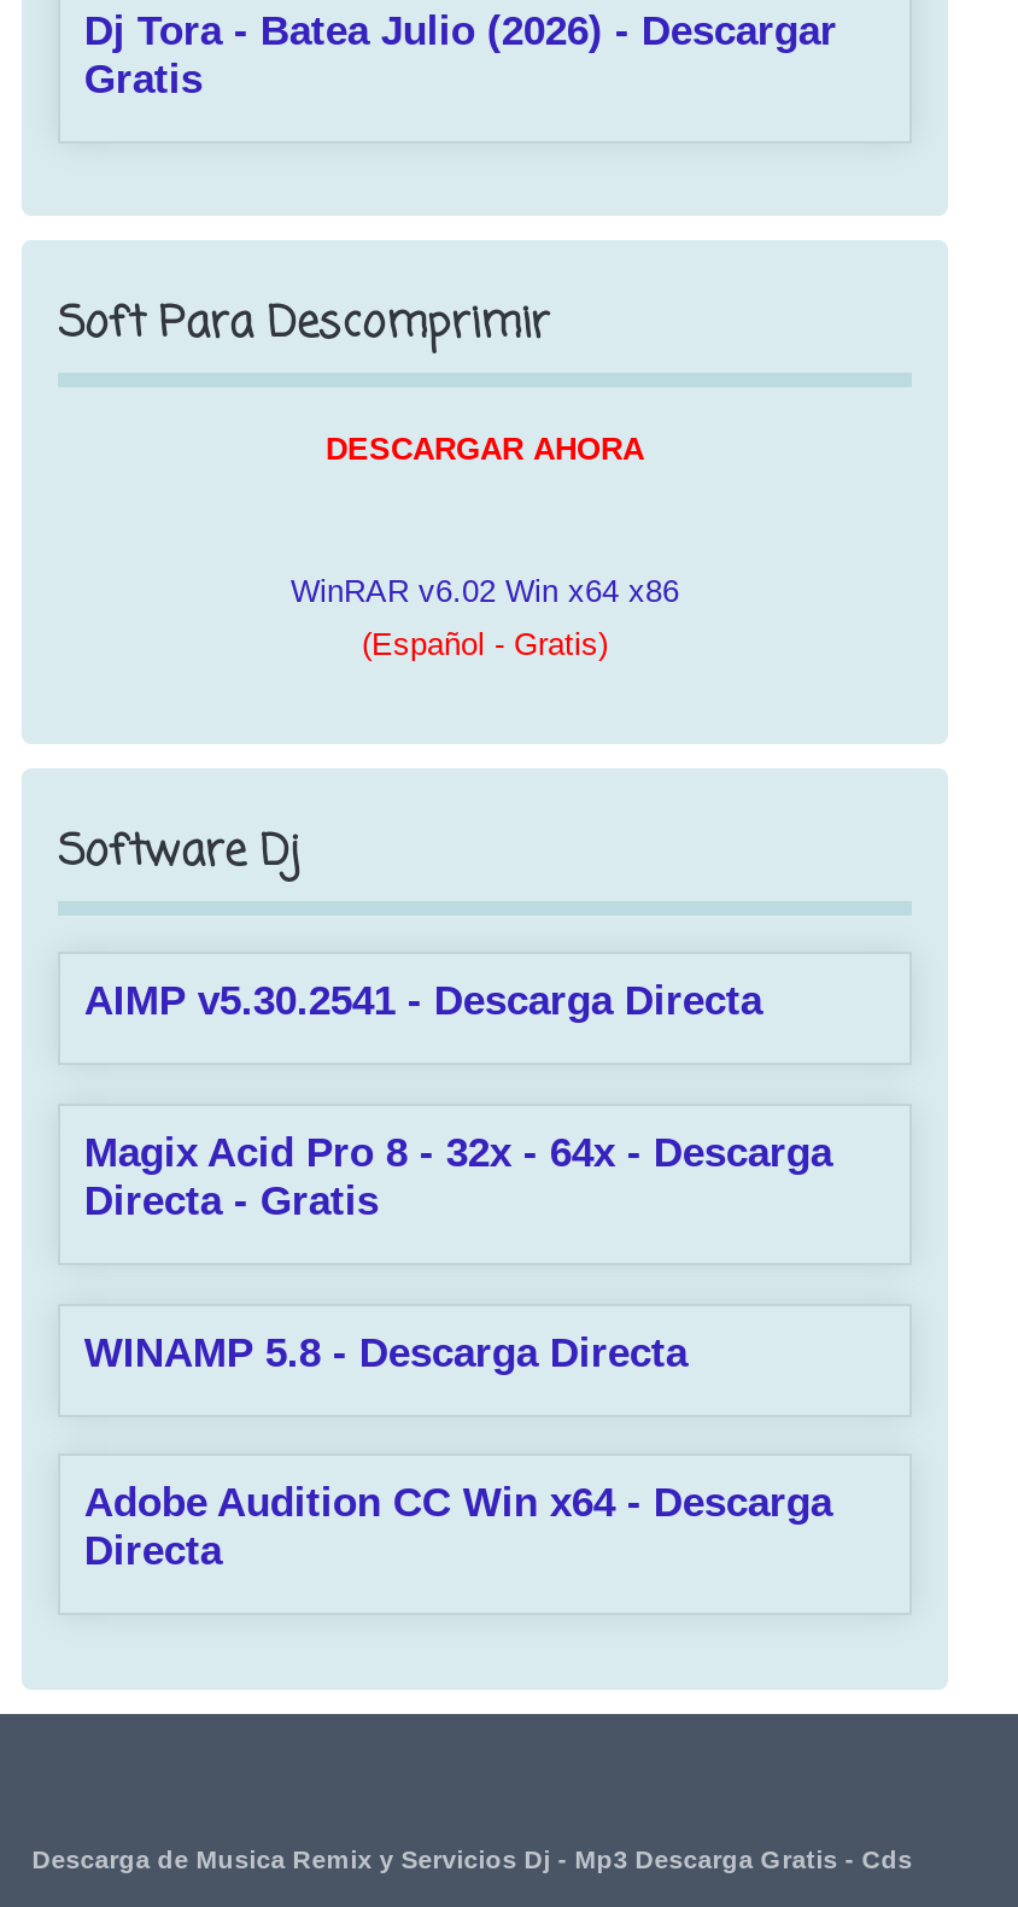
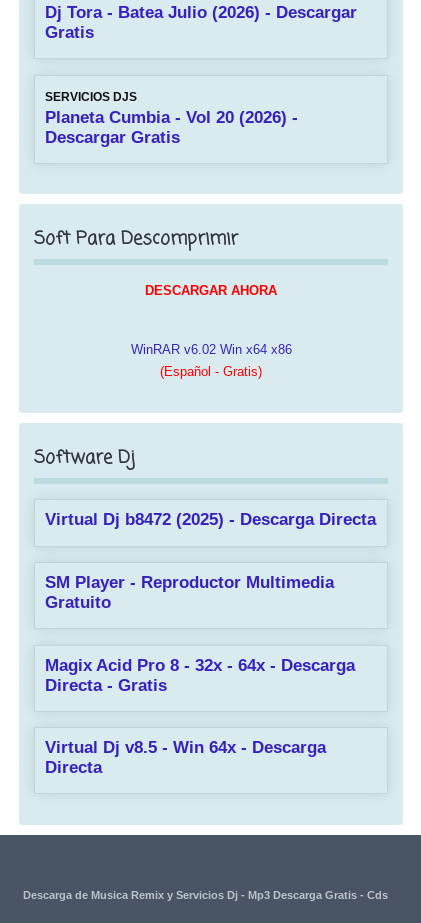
+ SERVICIOS DJS
+ Planeta Cumbia - Vol 20 (2026) -
+ Descargar Gratis

- AIMP v5.30.2541 - Descarga Directa
+ Virtual Dj b8472 (2025) - Descarga Directa
+ SM Player - Reproductor Multimedia
+ Gratuito

moved down: Magix Acid Pro 8 - 32x - 64x - Descarga | Directa - Gratis

- WINAMP 5.8 - Descarga Directa
- Adobe Audition CC Win x64 - Descarga
+ Virtual Dj v8.5 - Win 64x - Descarga
